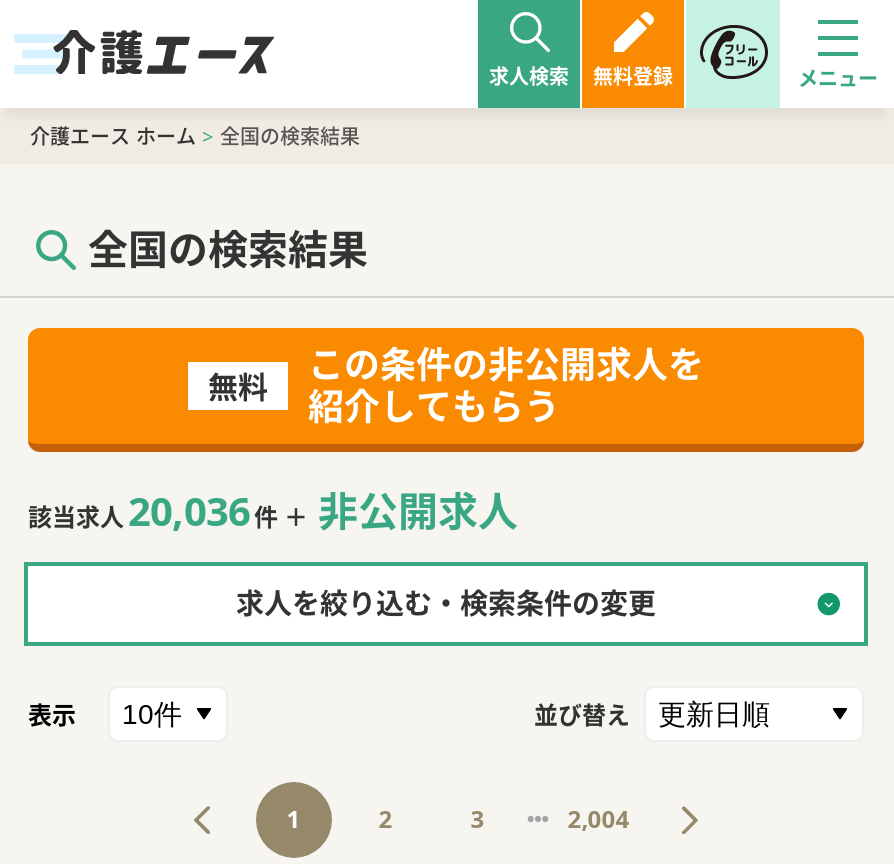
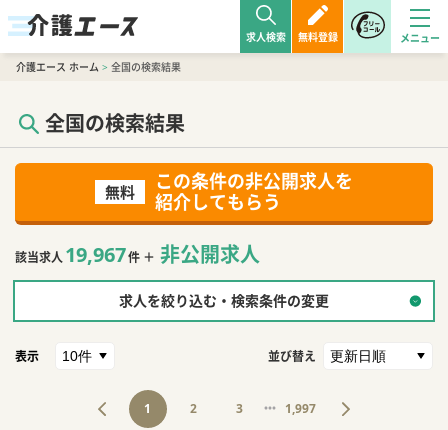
- 該当求人 20,036 件 ＋ 非公開求人
+ 該当求人 19,967 件 ＋ 非公開求人

- 2,004
+ 1,997
